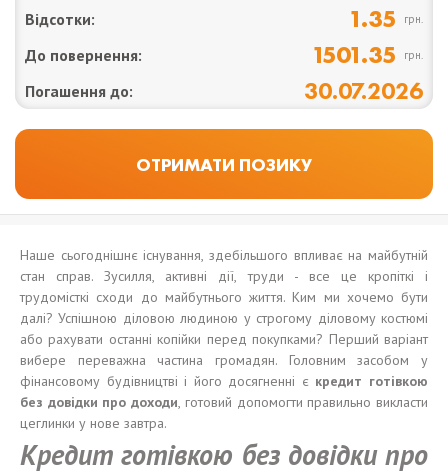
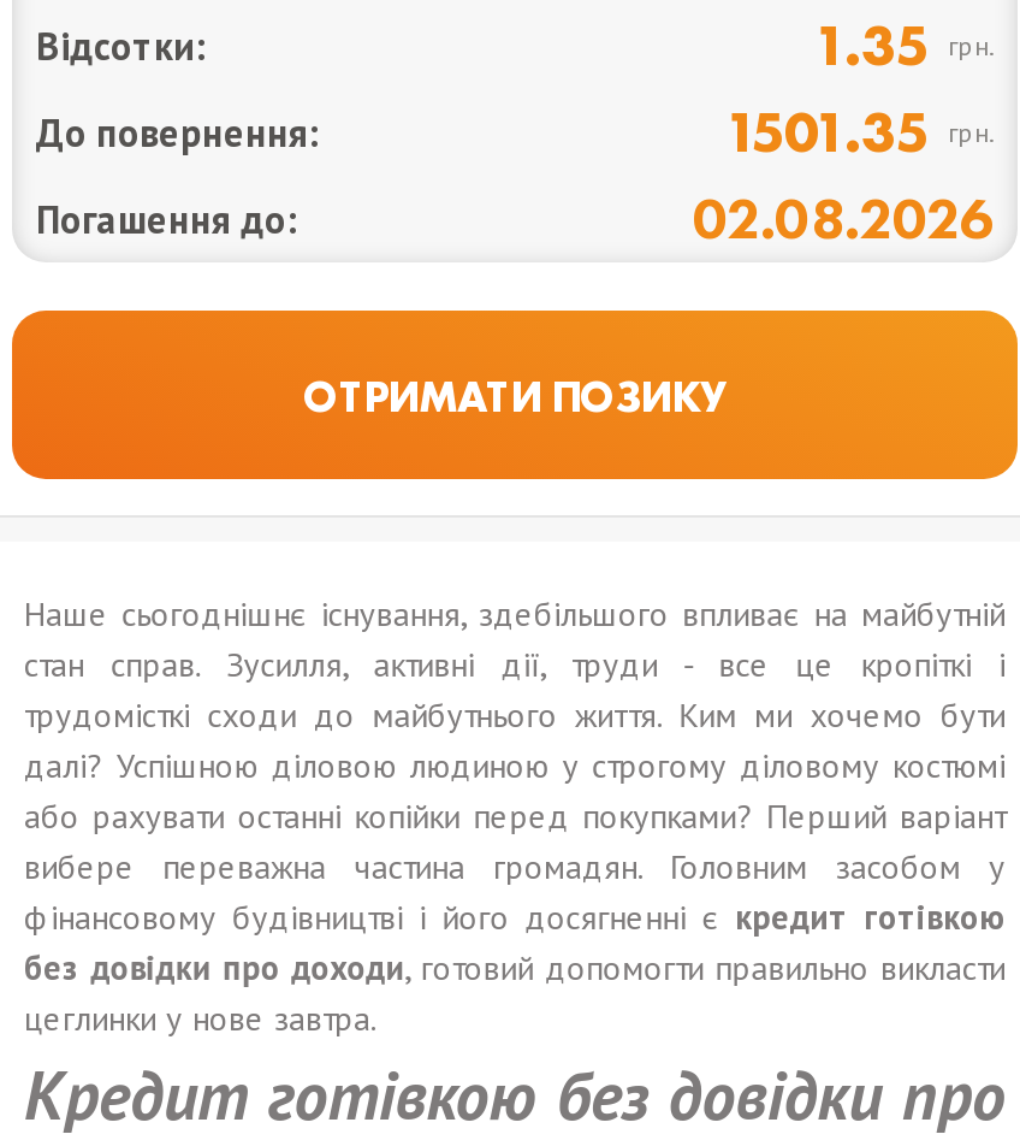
- 30.07.2026
+ 02.08.2026
